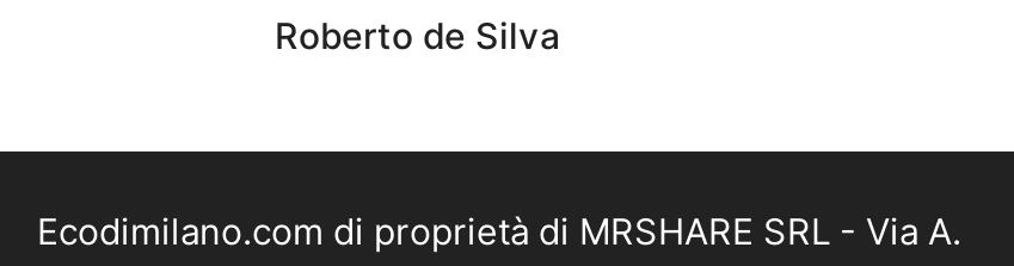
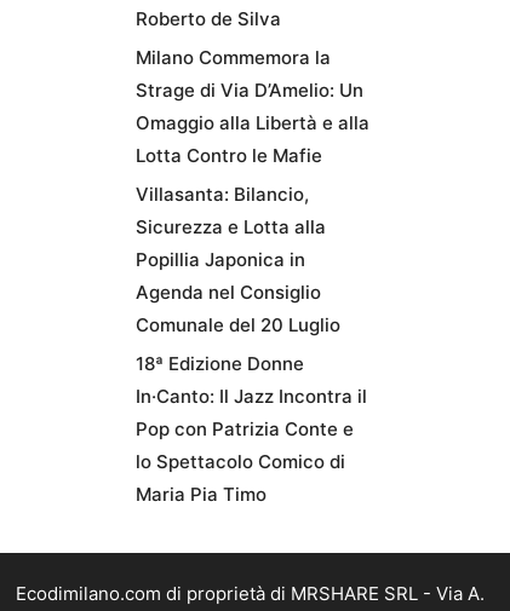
+ Milano Commemora la
+ Strage di Via D’Amelio: Un
+ Omaggio alla Libertà e alla
+ Lotta Contro le Mafie
+ Villasanta: Bilancio,
+ Sicurezza e Lotta alla
+ Popillia Japonica in
+ Agenda nel Consiglio
+ Comunale del 20 Luglio
+ 18ª Edizione Donne
+ In·Canto: Il Jazz Incontra il
+ Pop con Patrizia Conte e
+ lo Spettacolo Comico di
+ Maria Pia Timo
